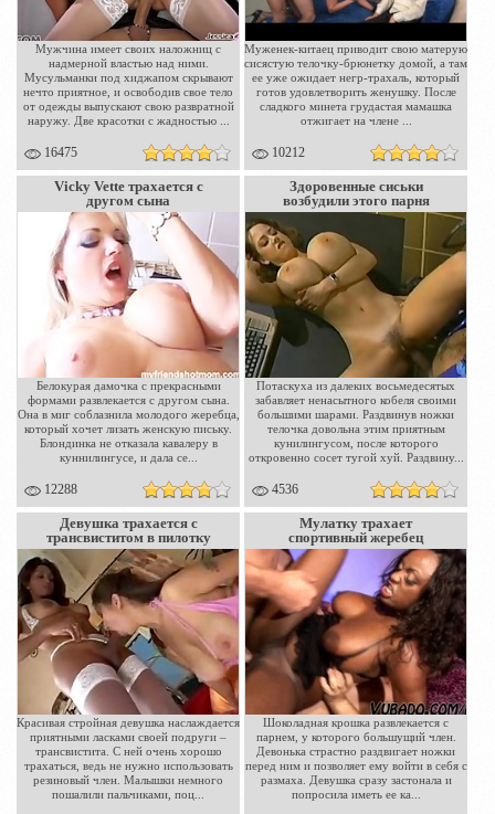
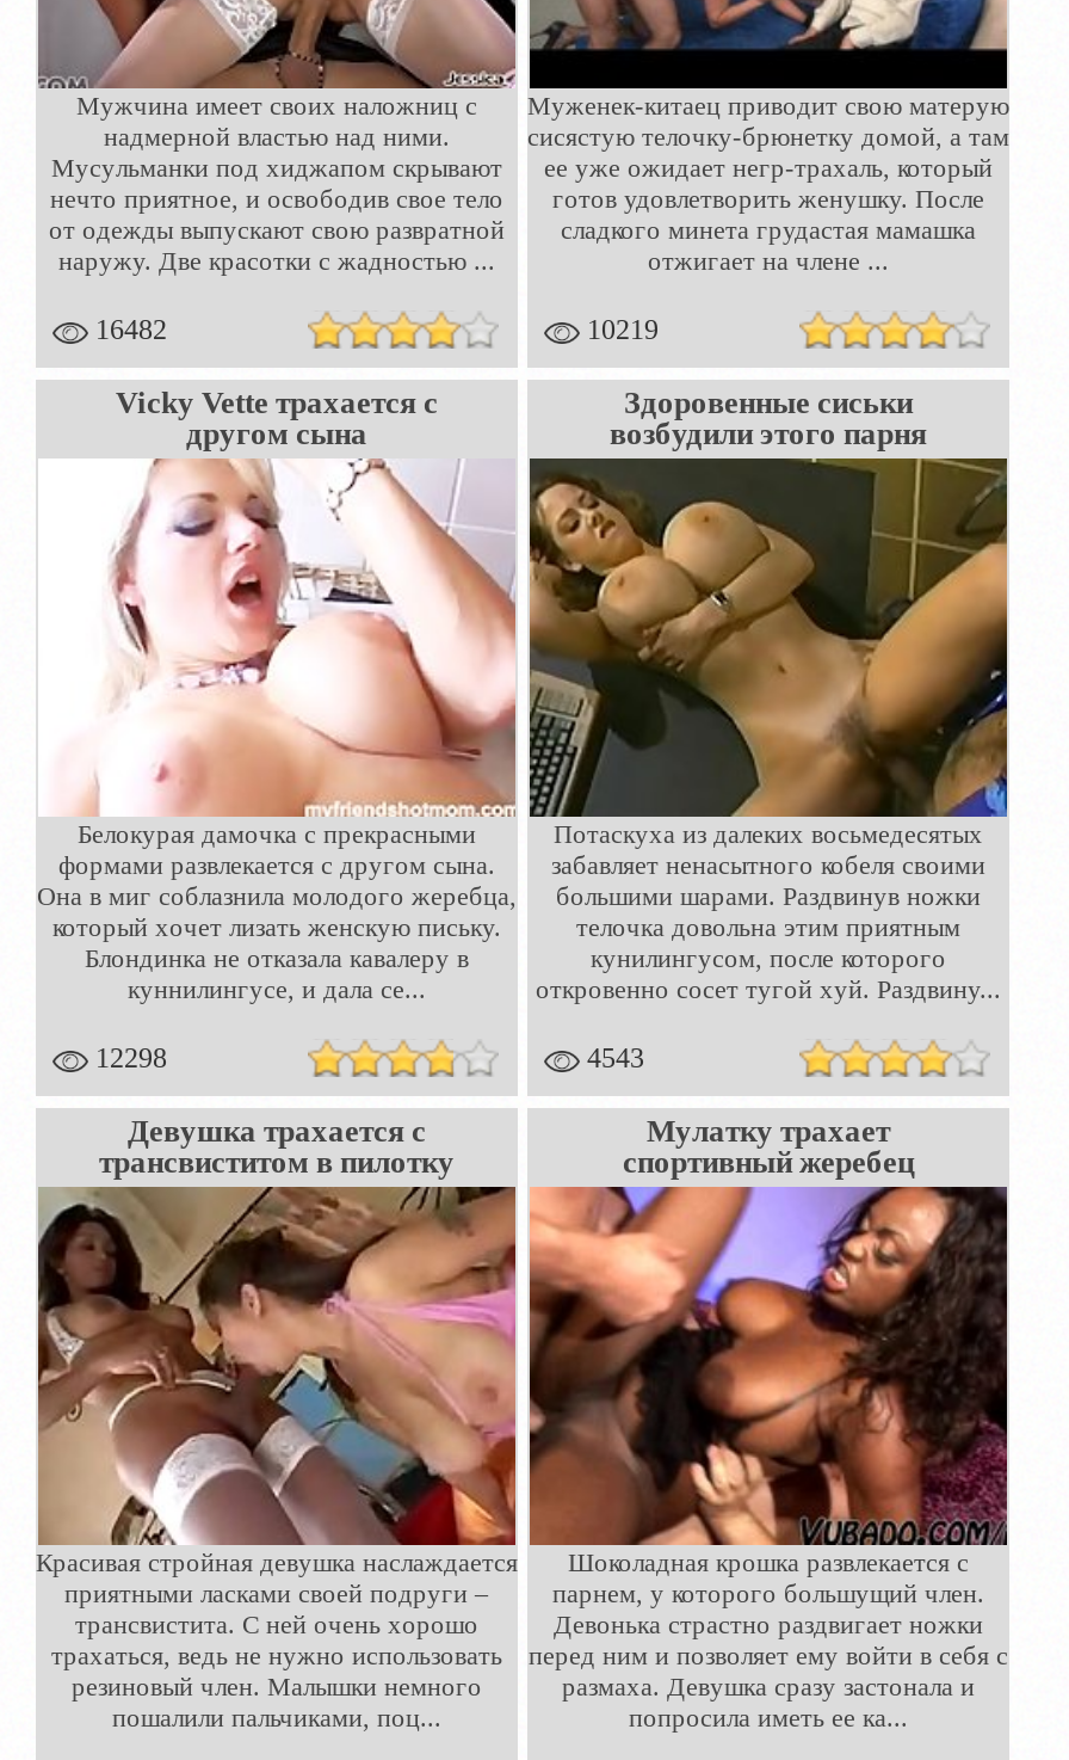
- 16475
+ 16482

- 10212
+ 10219

- 12288
+ 12298

- 4536
+ 4543
